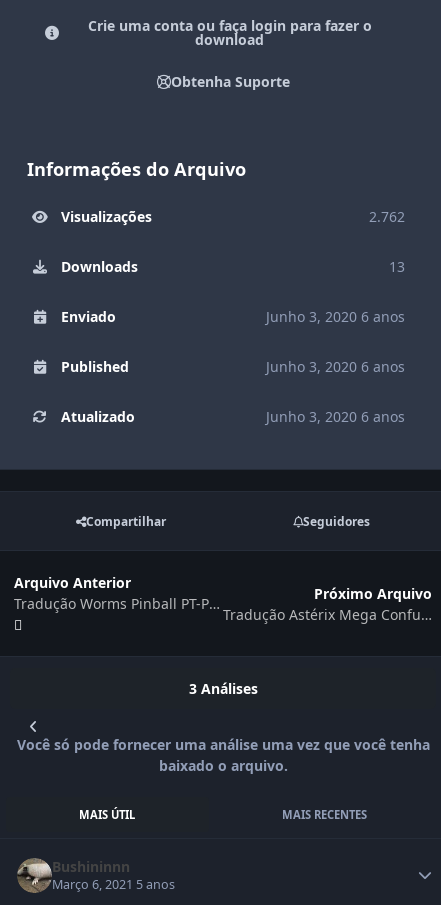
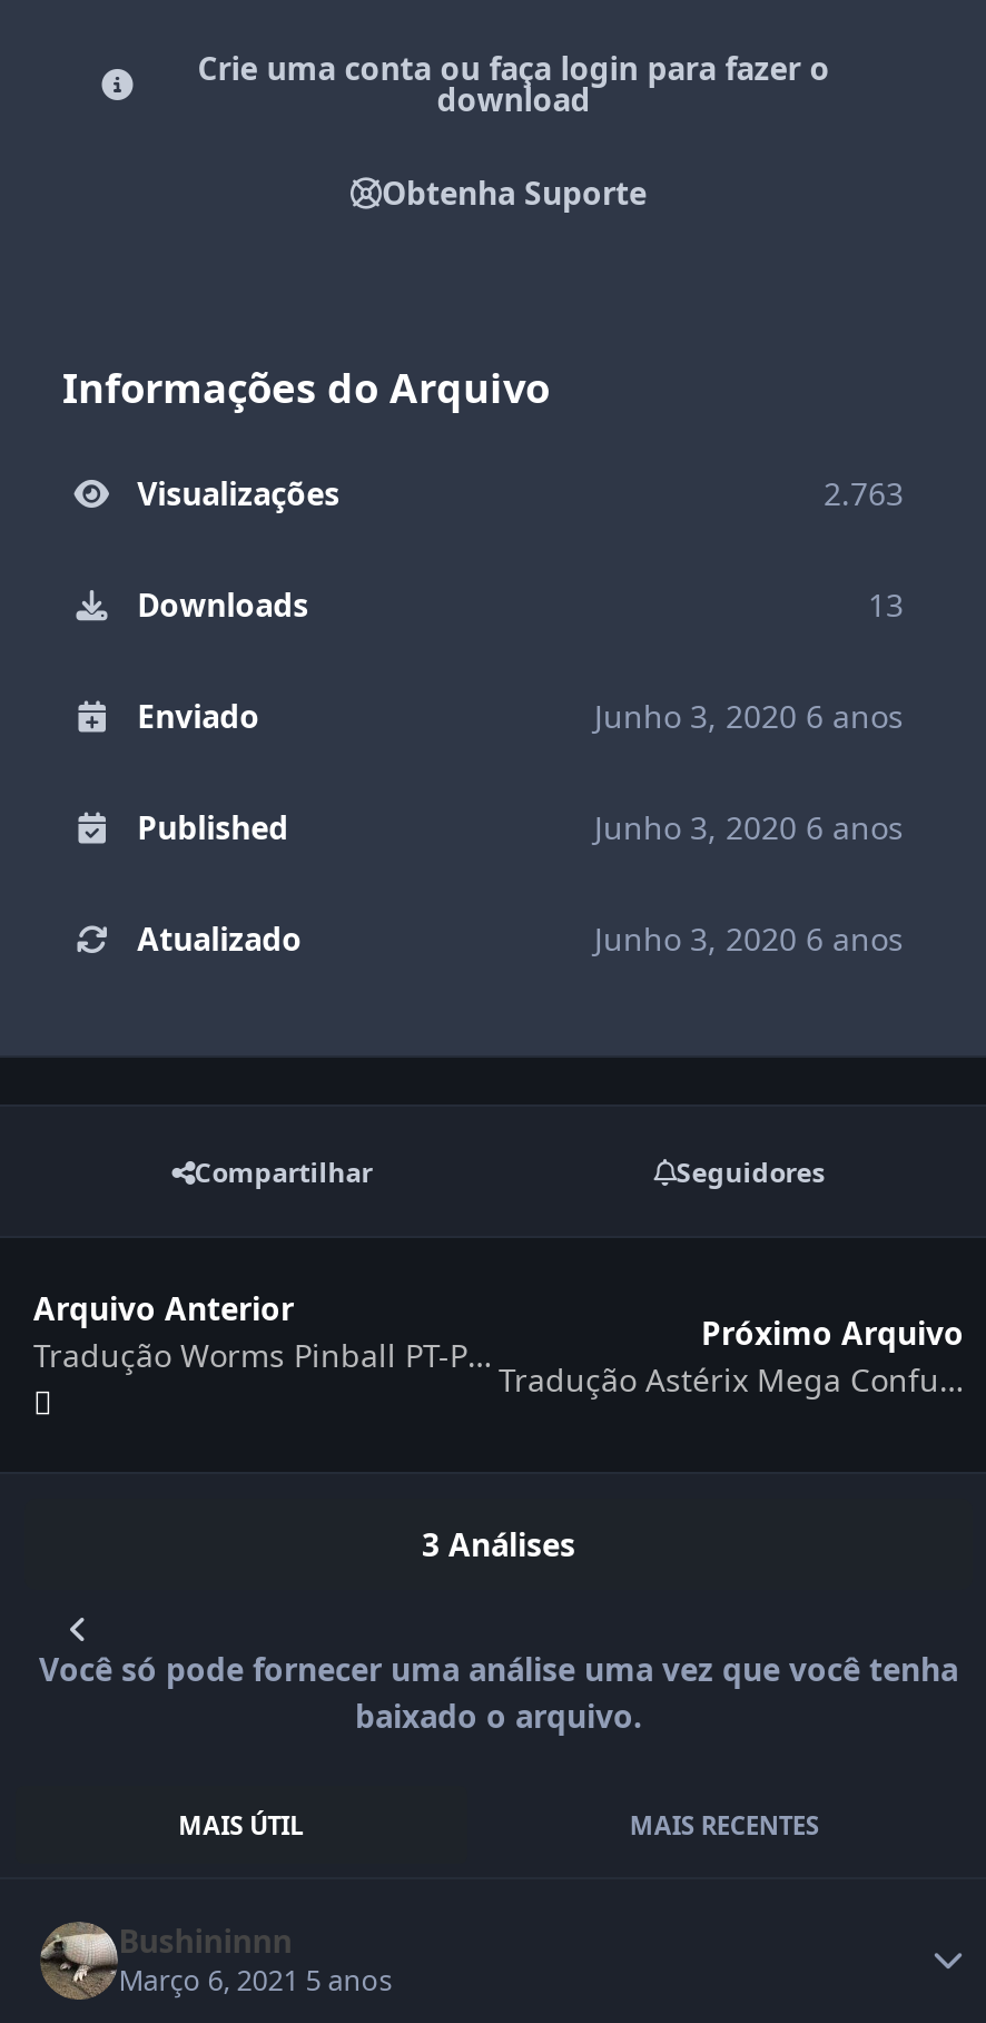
- 2.762
+ 2.763
